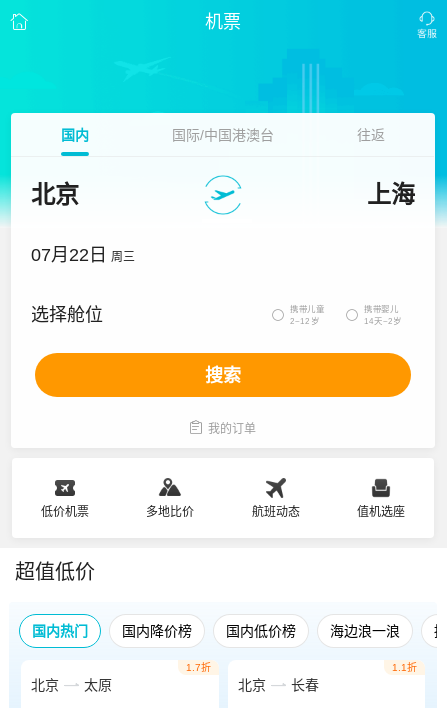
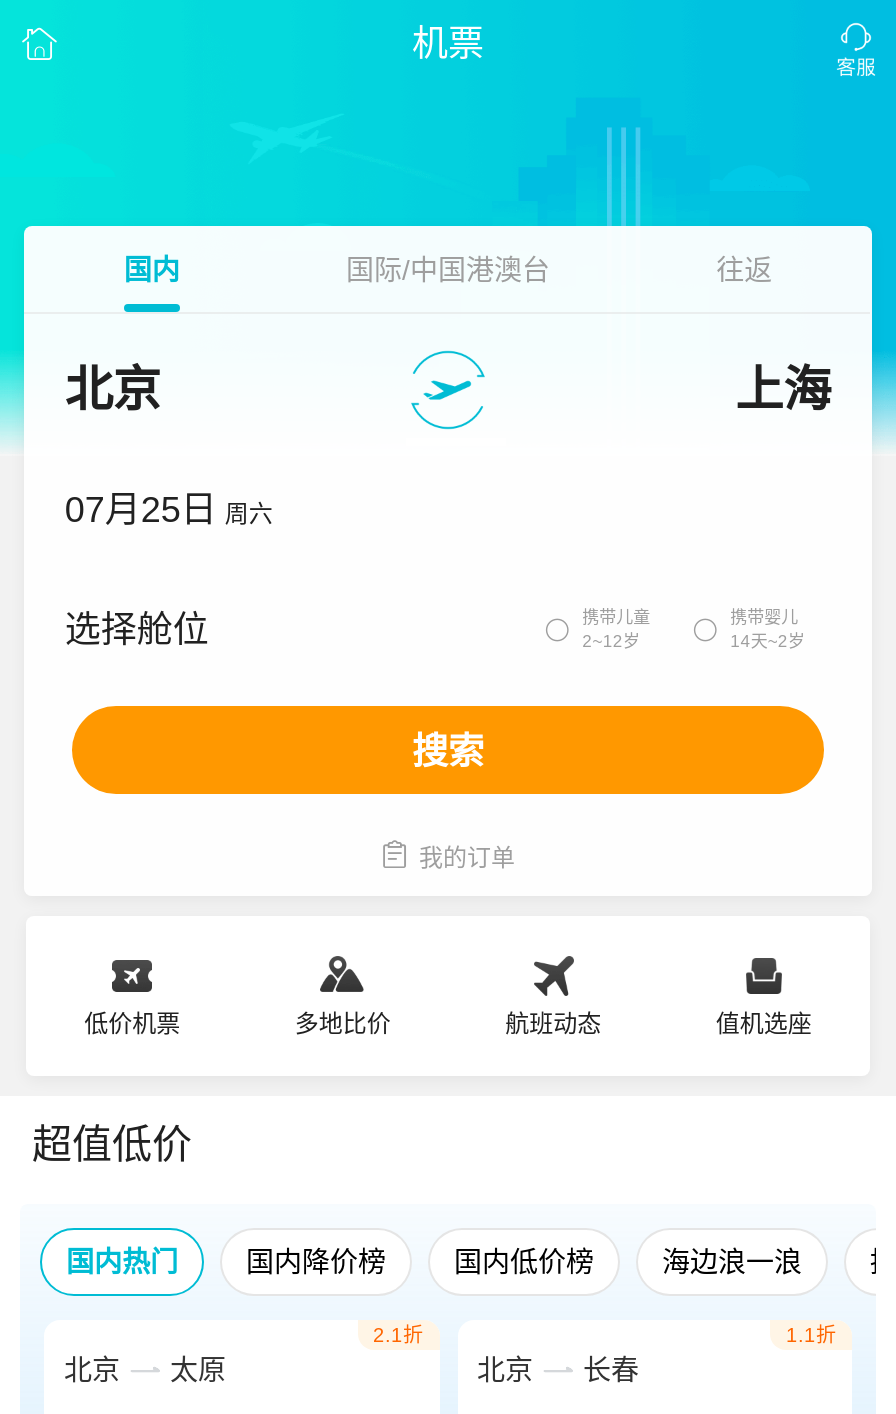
- 07月22日 周三
+ 07月25日 周六

- 1.7折
+ 2.1折
